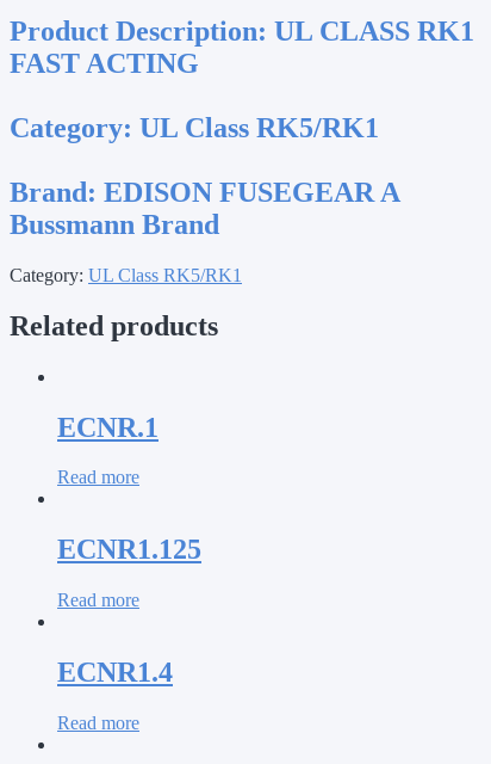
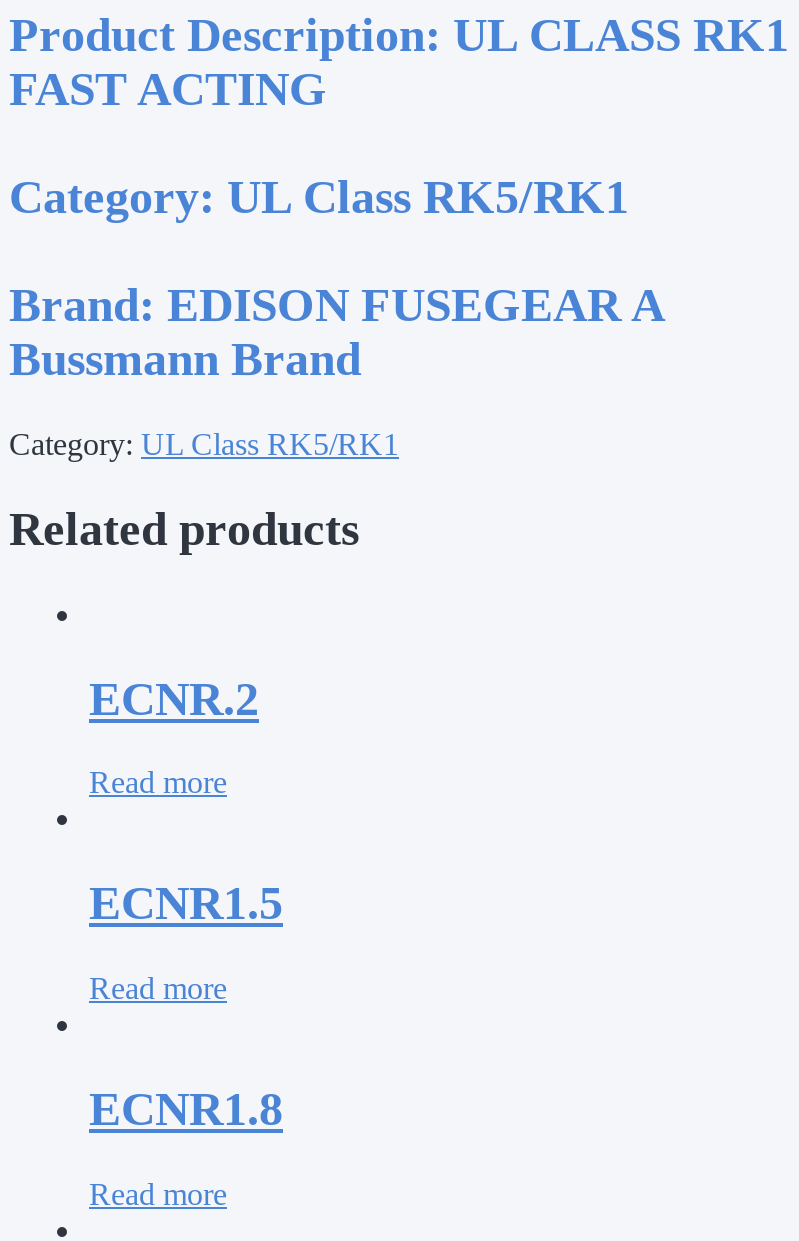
- ECNR.1
+ ECNR.2

- ECNR1.125
+ ECNR1.5

- ECNR1.4
+ ECNR1.8
